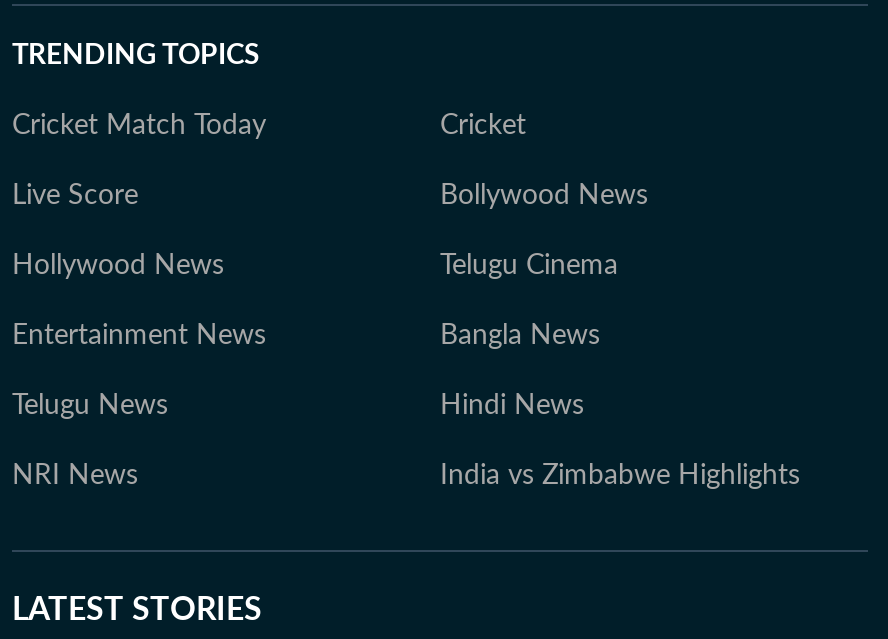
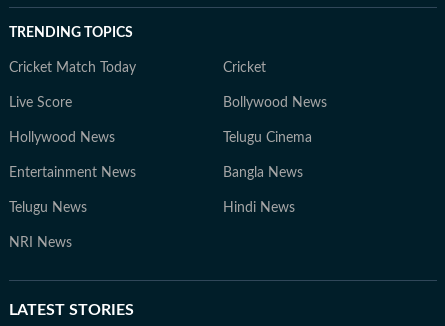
- India vs Zimbabwe Highlights
